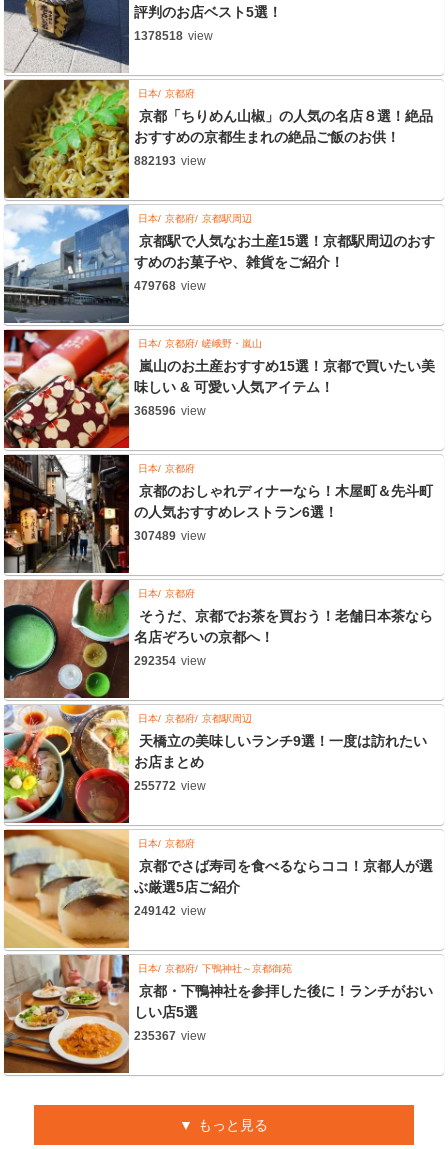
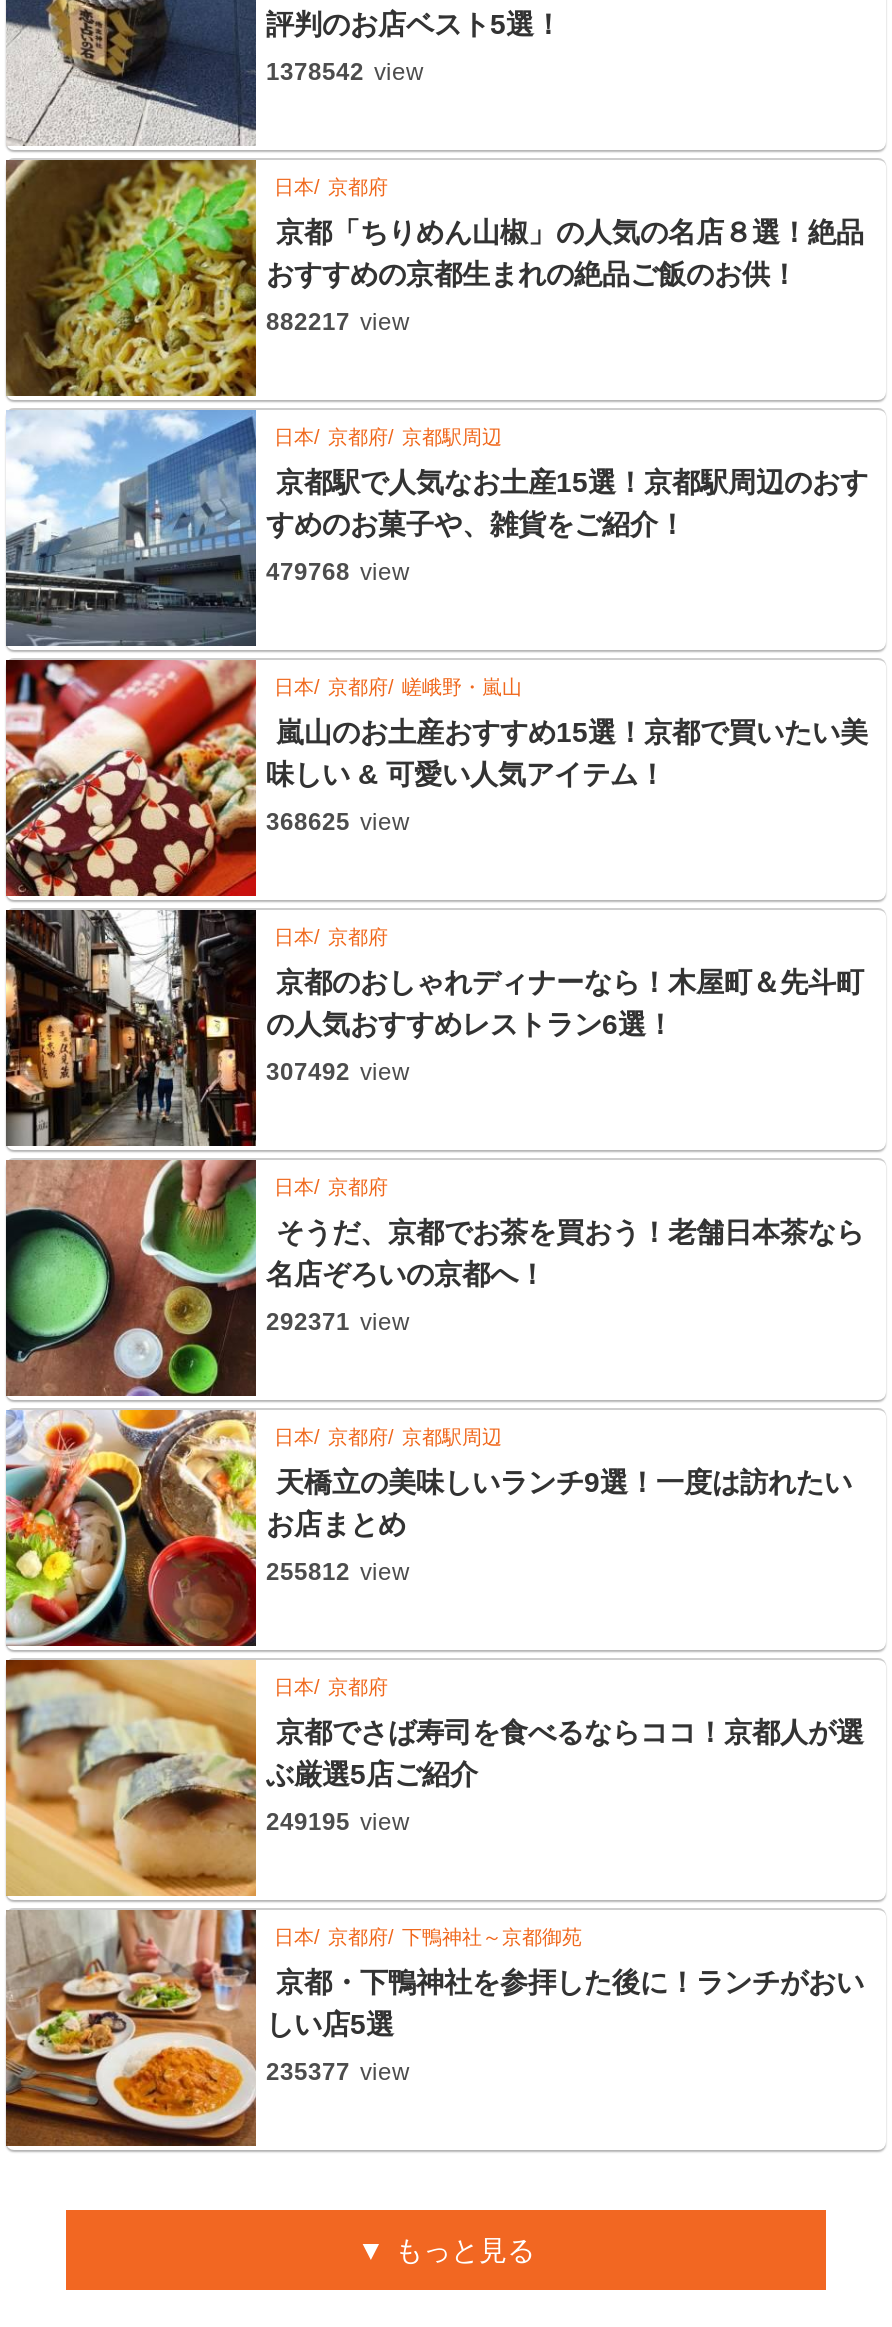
- 1378518 view
+ 1378542 view

- 882193 view
+ 882217 view

- 368596 view
+ 368625 view

- 307489 view
+ 307492 view

- 292354 view
+ 292371 view

- 255772 view
+ 255812 view

- 249142 view
+ 249195 view

- 235367 view
+ 235377 view
